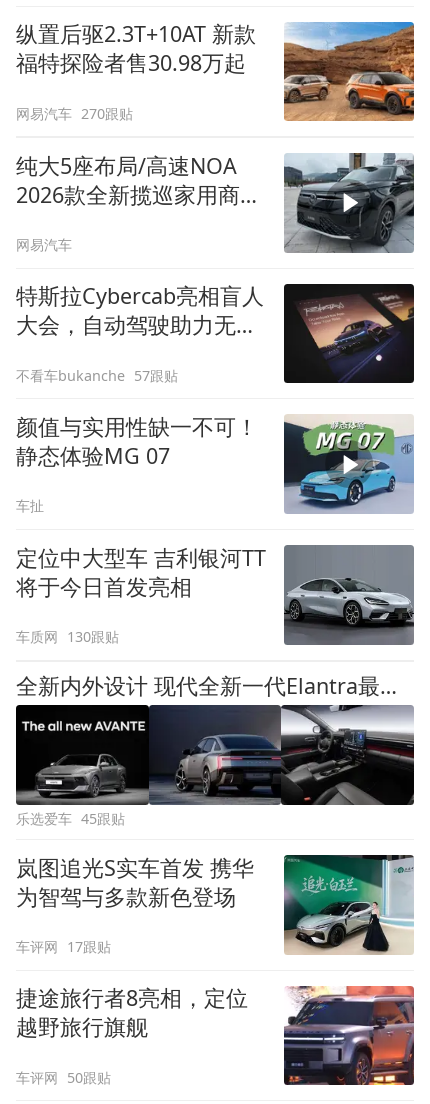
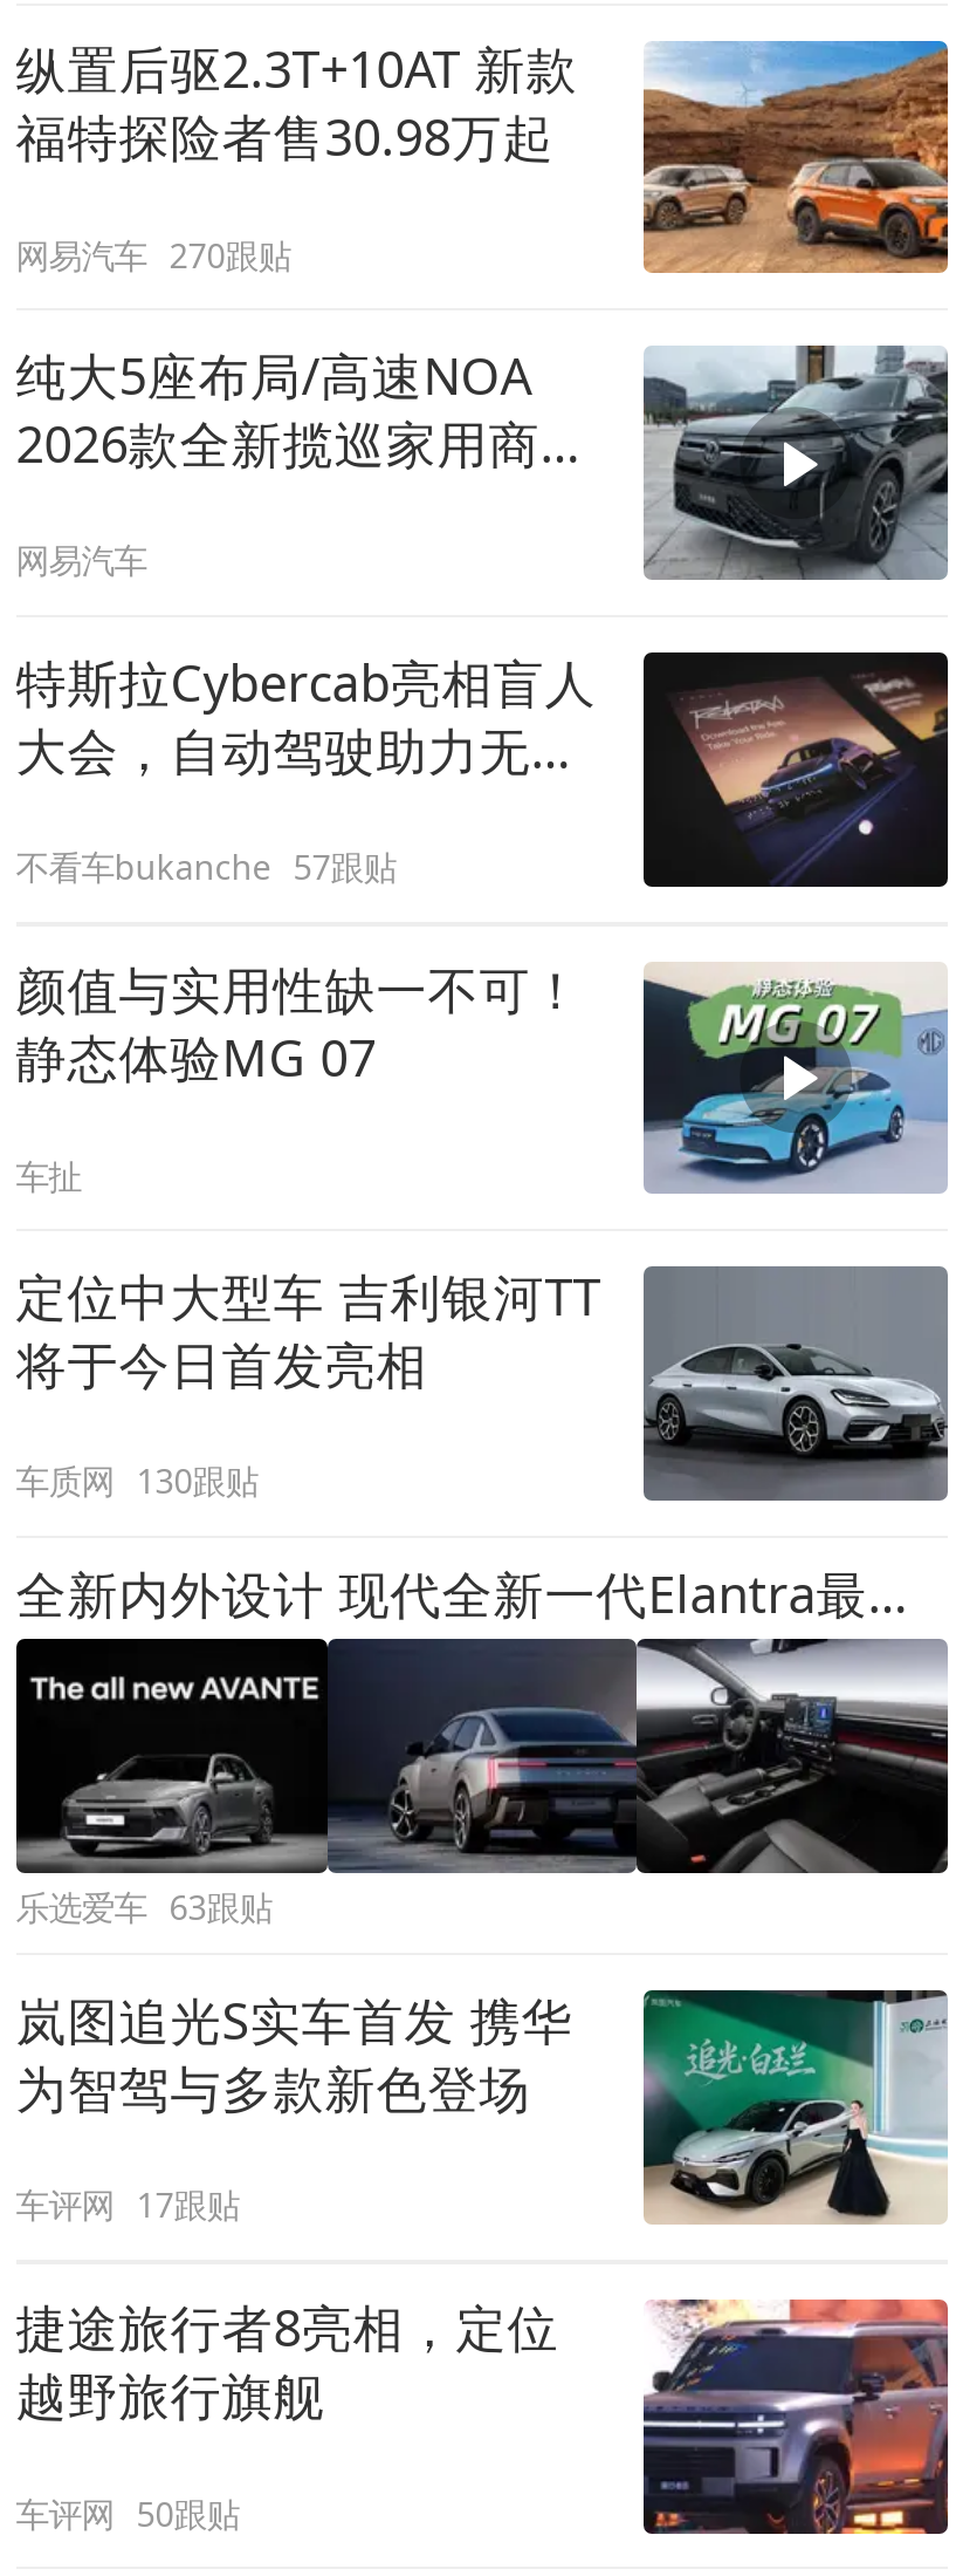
- 乐选爱车 45跟贴
+ 乐选爱车 63跟贴
